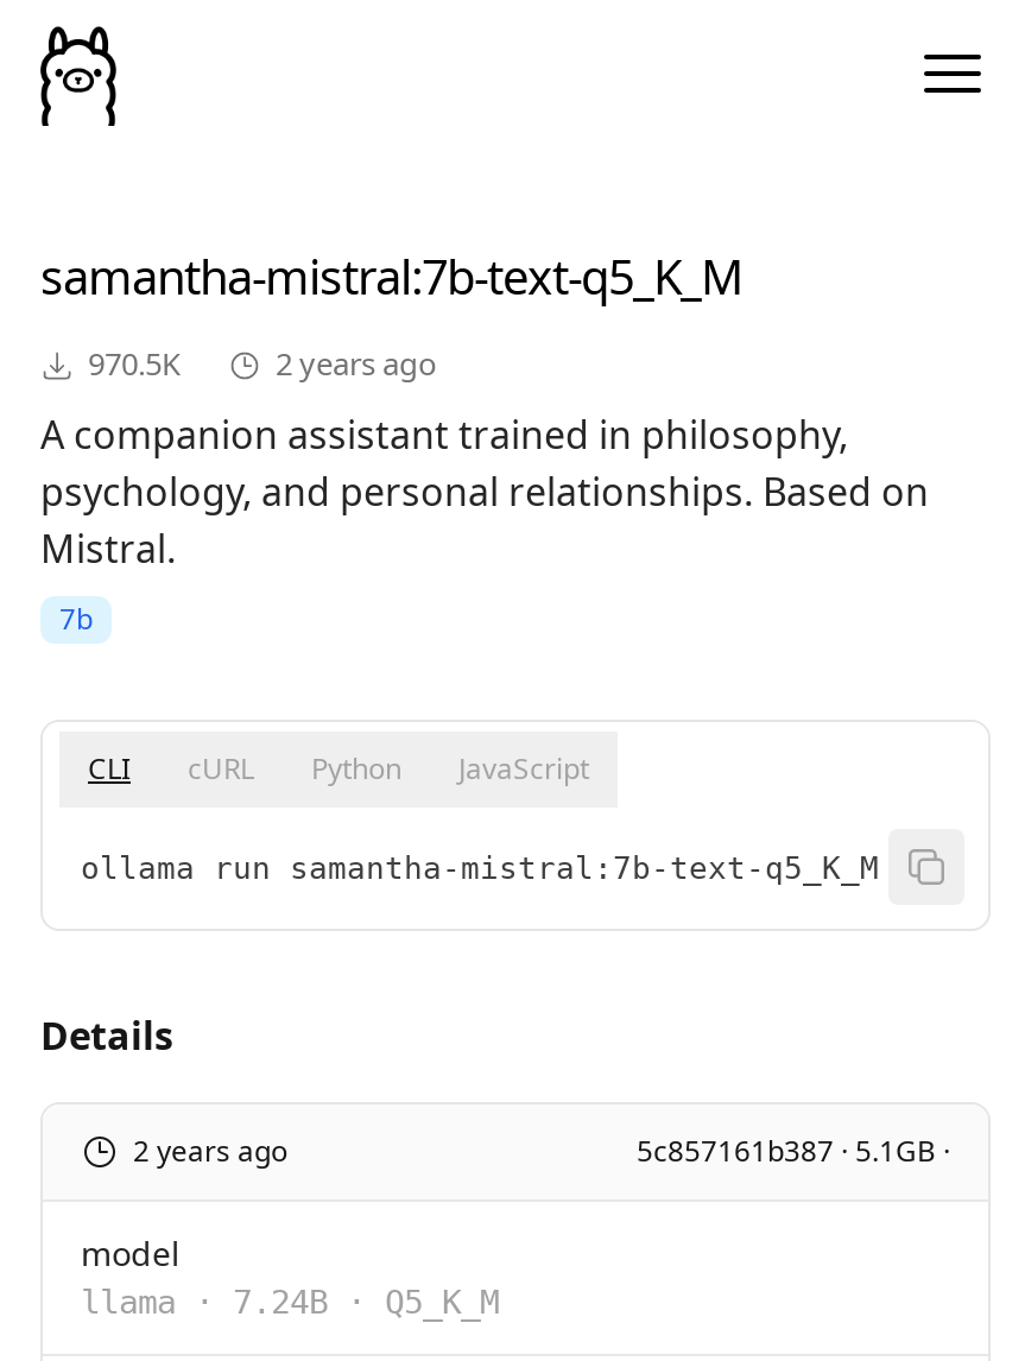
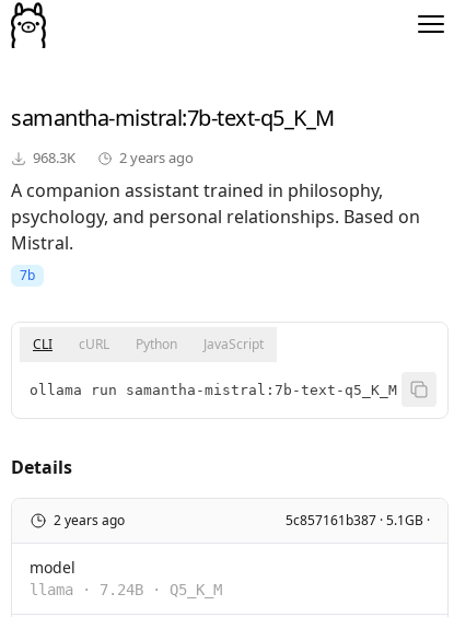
- 970.5K
+ 968.3K
